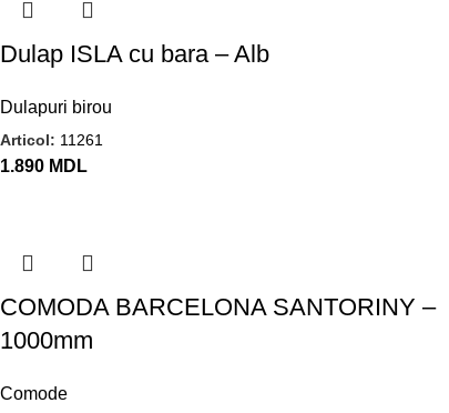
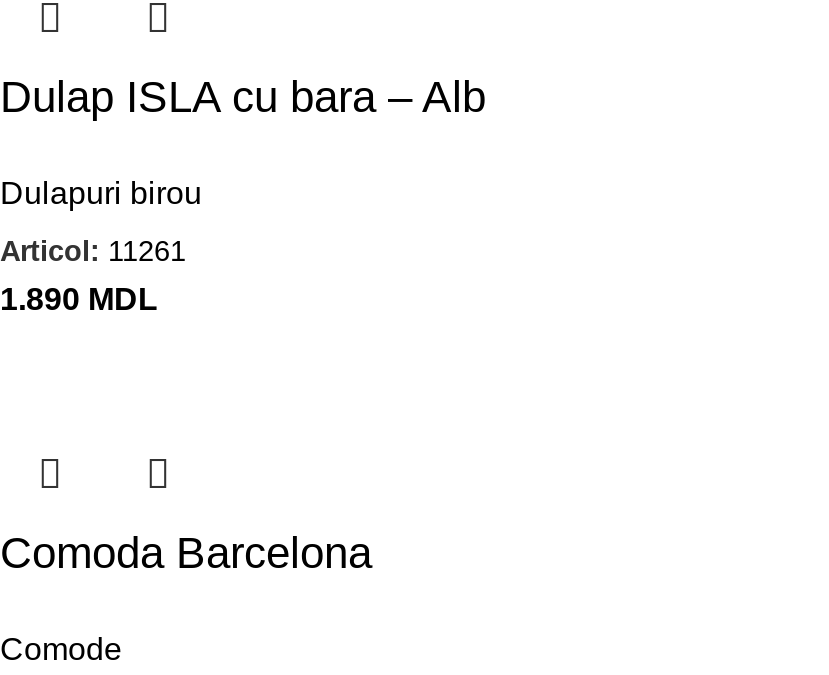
- COMODA BARCELONA SANTORINY –
- 1000mm
+ Comoda Barcelona
